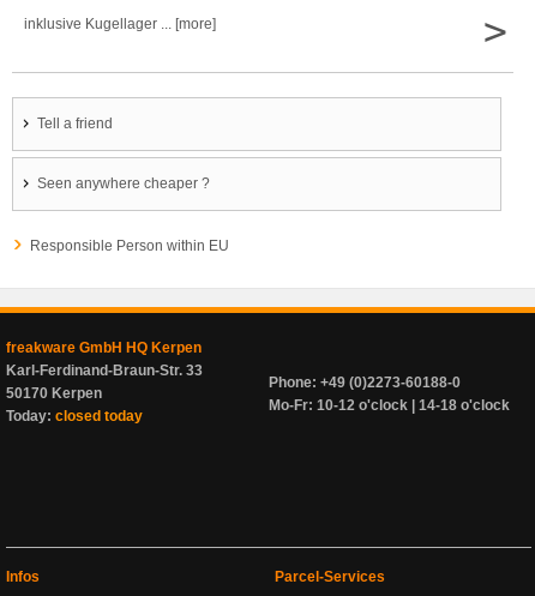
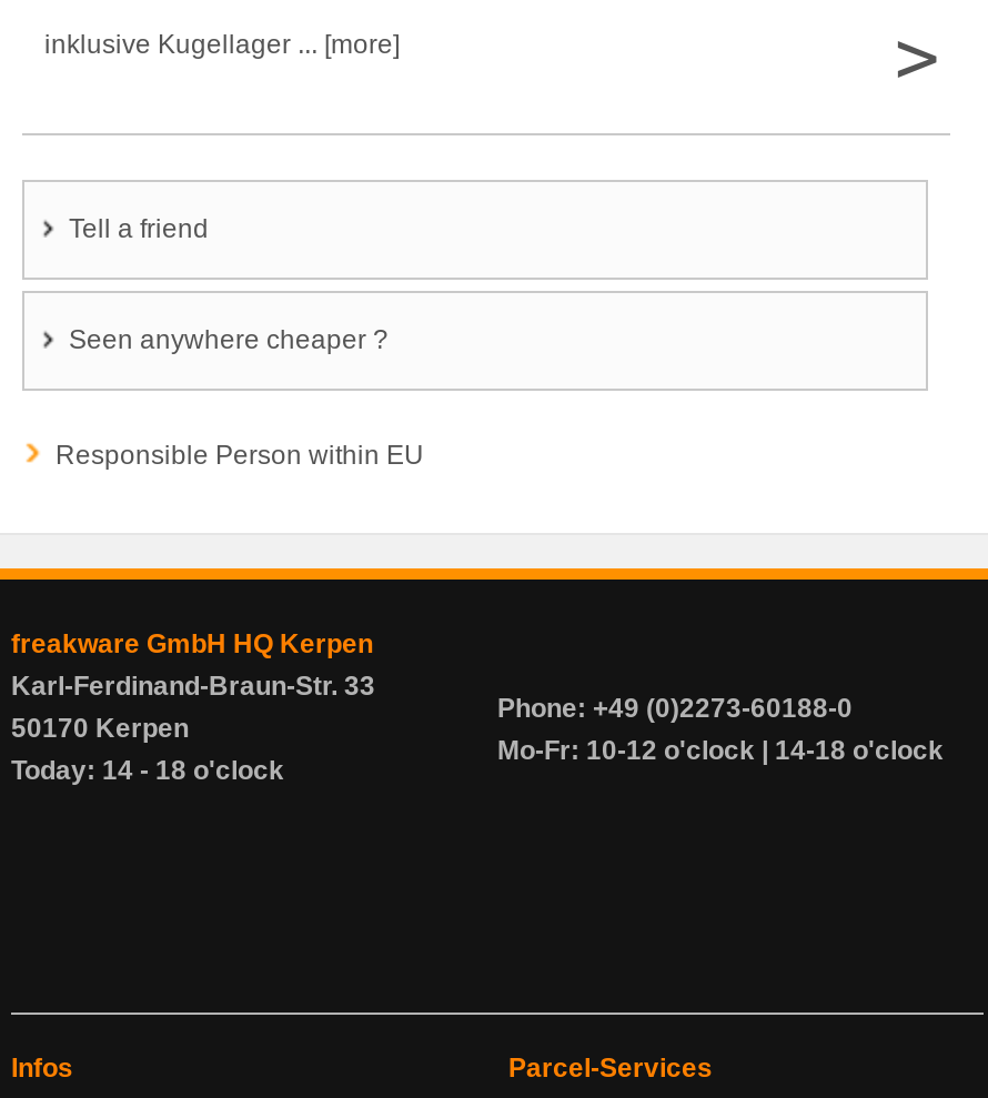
- Today: closed today
+ Today: 14 - 18 o'clock
